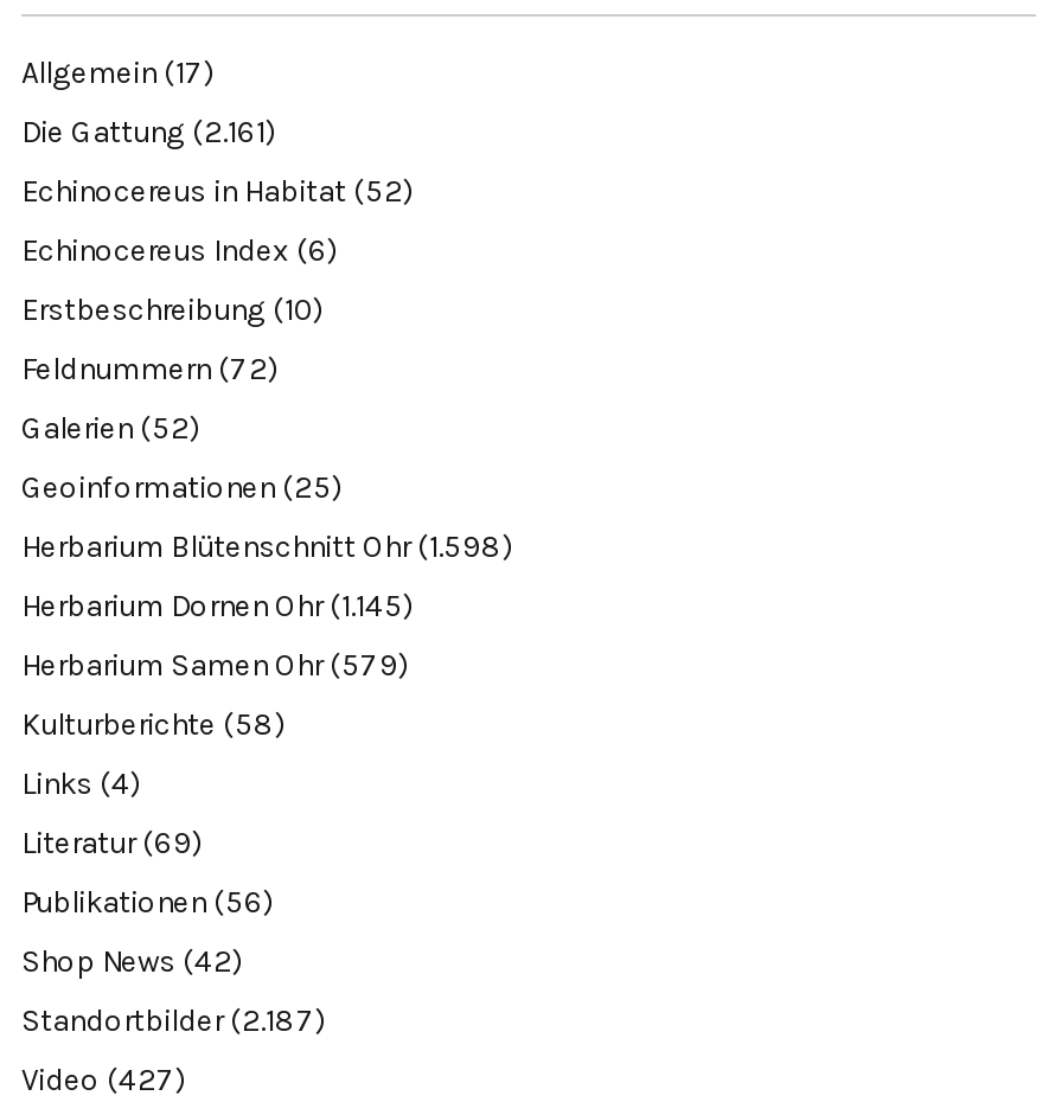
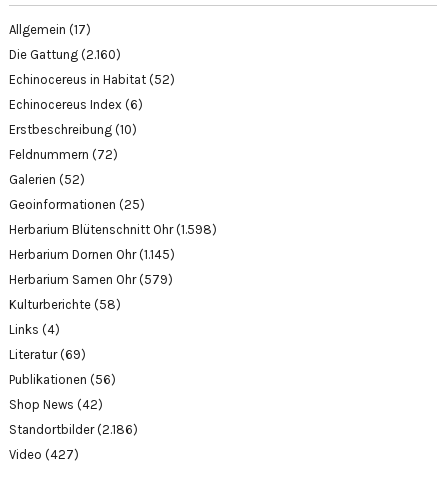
- Die Gattung (2.161)
+ Die Gattung (2.160)

- Standortbilder (2.187)
+ Standortbilder (2.186)
